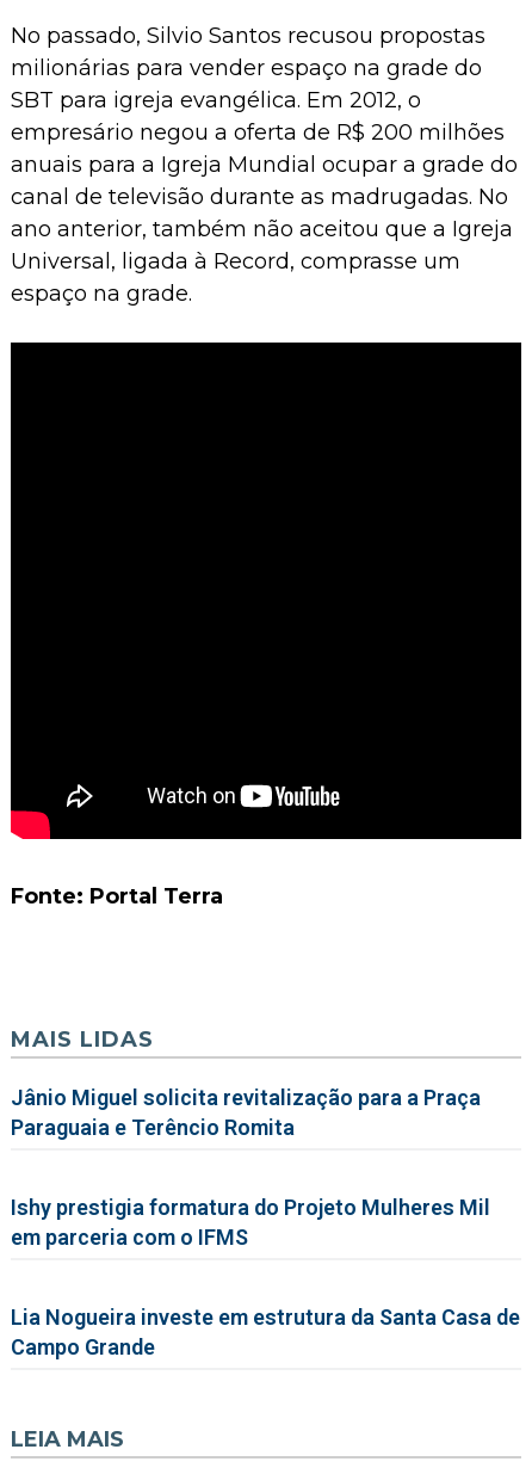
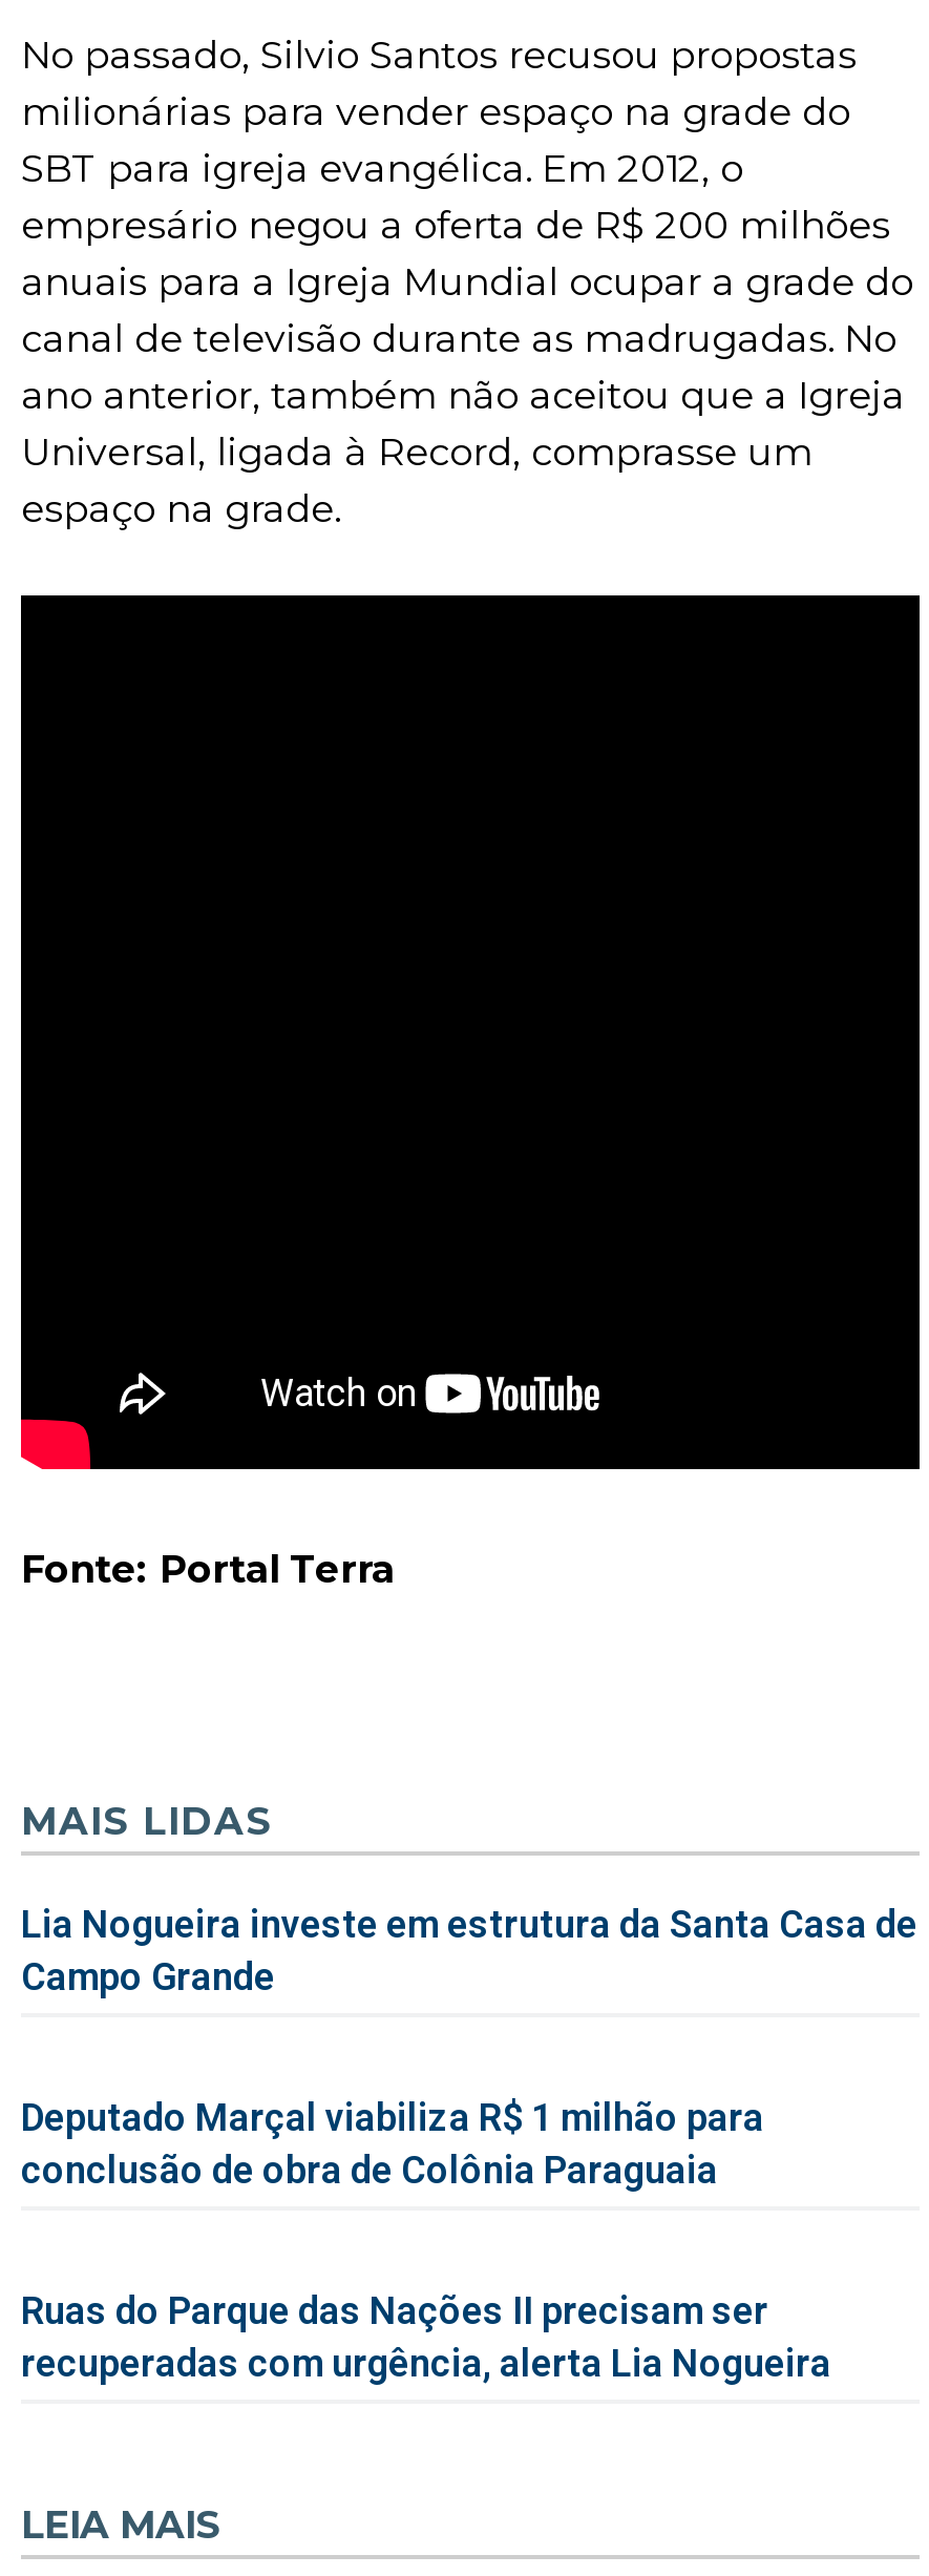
- Jânio Miguel solicita revitalização para a Praça
- Paraguaia e Terêncio Romita
- Ishy prestigia formatura do Projeto Mulheres Mil
- em parceria com o IFMS

moved up: Lia Nogueira investe em estrutura da Santa Casa de | Campo Grande

+ Deputado Marçal viabiliza R$ 1 milhão para
+ conclusão de obra de Colônia Paraguaia
+ Ruas do Parque das Nações II precisam ser
+ recuperadas com urgência, alerta Lia Nogueira
